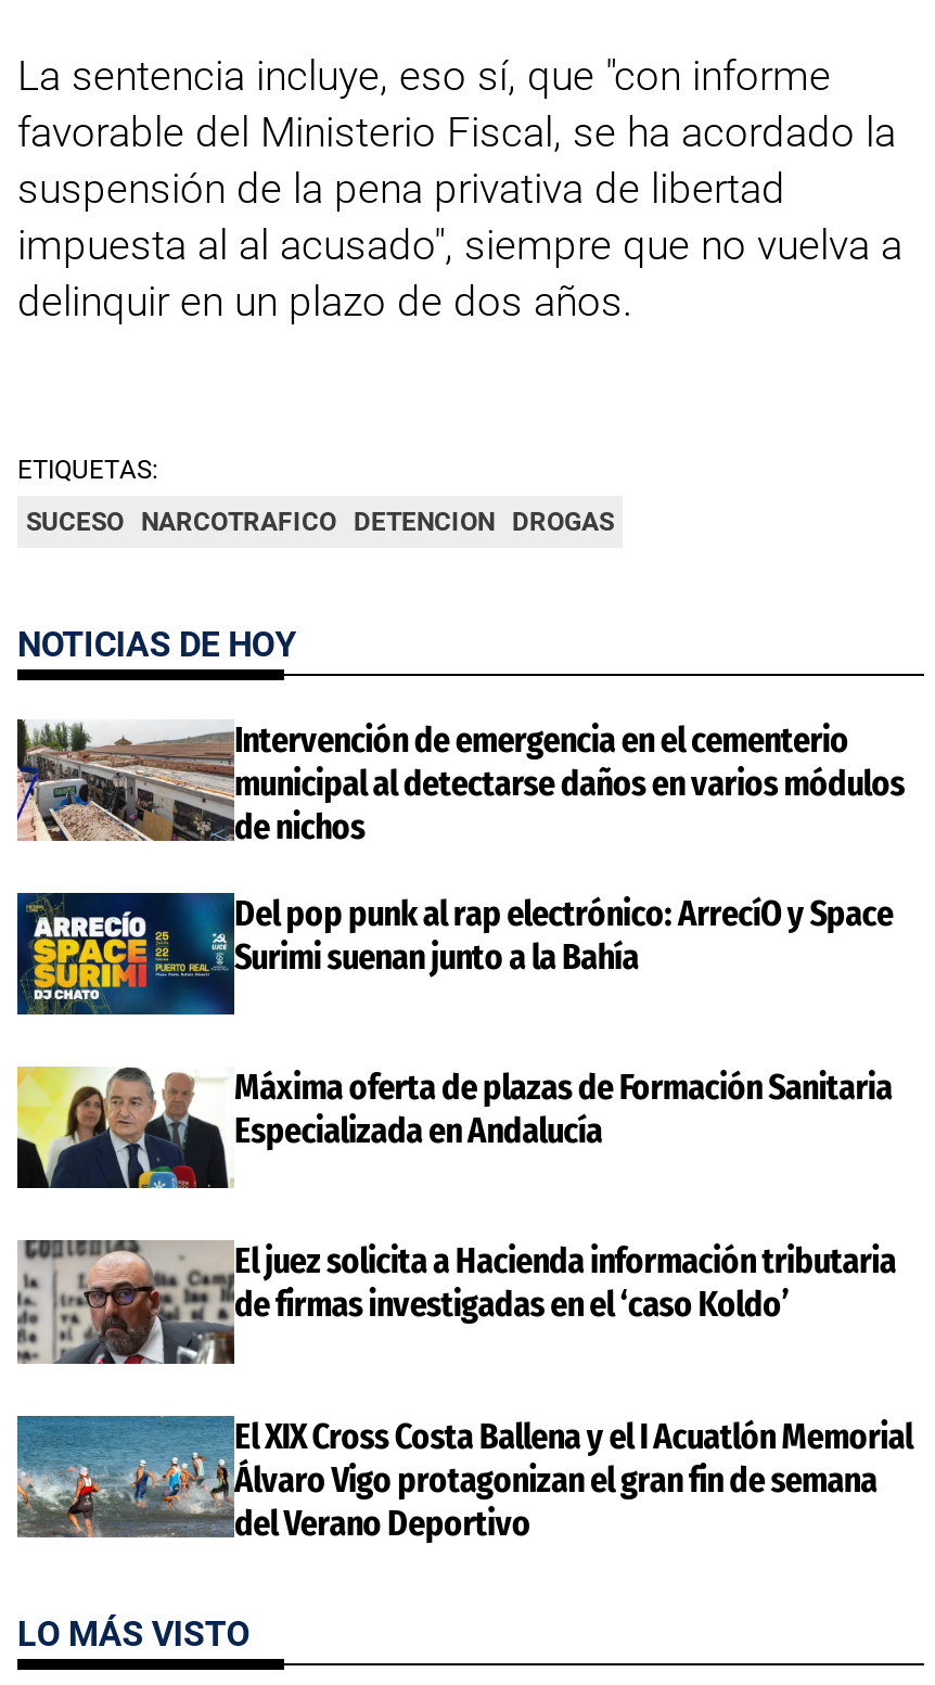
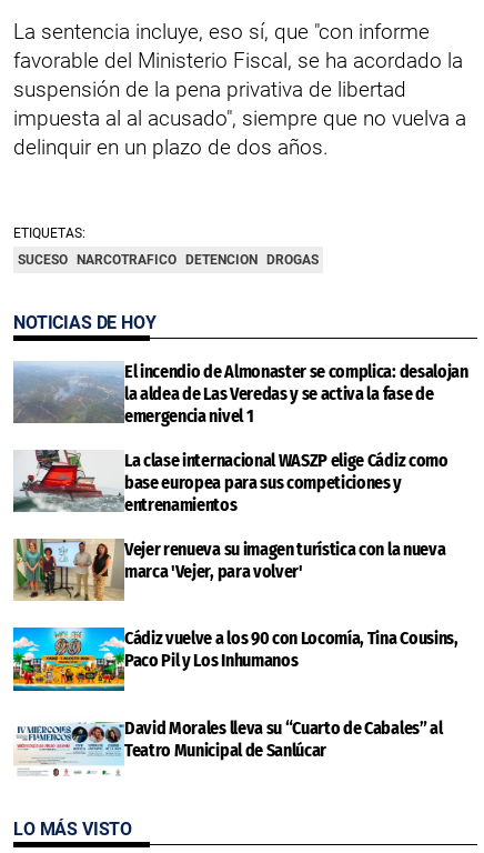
- [image]
- Intervención de emergencia en el cementerio
- municipal al detectarse daños en varios módulos
- de nichos
+ [image]
+ El incendio de Almonaster se complica: desalojan
+ la aldea de Las Veredas y se activa la fase de
+ emergencia nivel 1

- [image]
- Del pop punk al rap electrónico: ArrecíO y Space
- Surimi suenan junto a la Bahía
+ [image]
+ La clase internacional WASZP elige Cádiz como
+ base europea para sus competiciones y
+ entrenamientos

- [image]
- Máxima oferta de plazas de Formación Sanitaria
- Especializada en Andalucía
+ [image]
+ Vejer renueva su imagen turística con la nueva
+ marca 'Vejer, para volver'

- [image]
- El juez solicita a Hacienda información tributaria
- de firmas investigadas en el ‘caso Koldo’
+ [image]
+ Cádiz vuelve a los 90 con Locomía, Tina Cousins,
+ Paco Pil y Los Inhumanos

- [image]
- El XIX Cross Costa Ballena y el I Acuatlón Memorial
- Álvaro Vigo protagonizan el gran fin de semana
- del Verano Deportivo
+ [image]
+ David Morales lleva su “Cuarto de Cabales” al
+ Teatro Municipal de Sanlúcar
